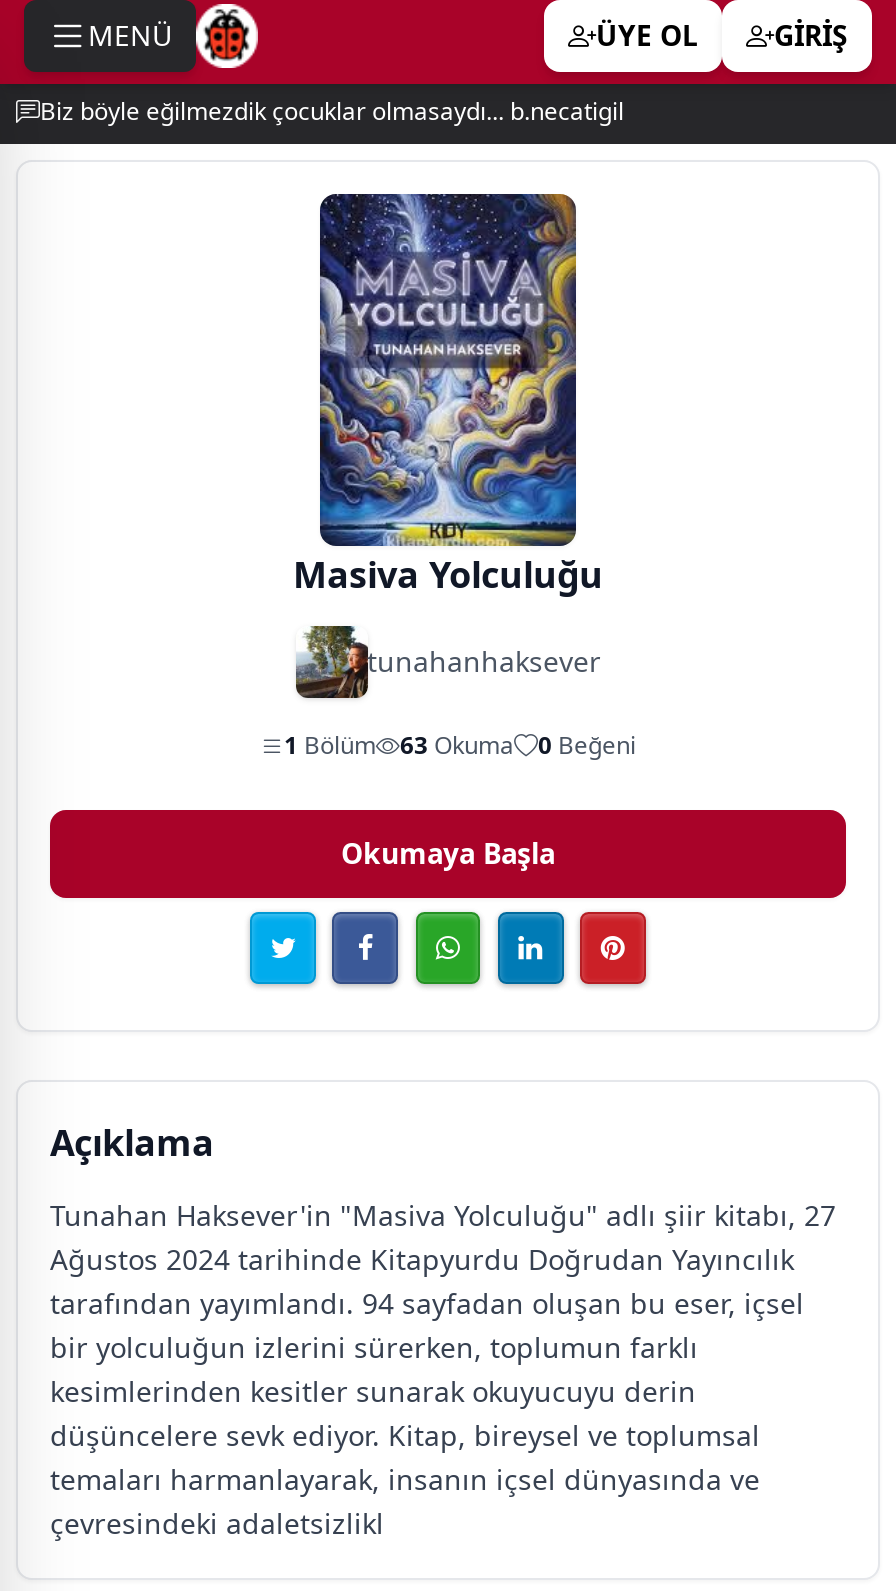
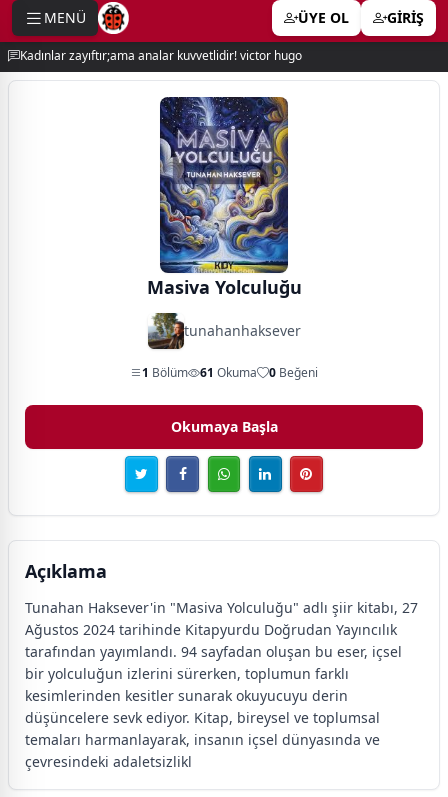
- Biz böyle eğilmezdik çocuklar olmasaydı... b.necatigil
+ Kadınlar zayıftır;ama analar kuvvetlidir! victor hugo

- 1 Bölüm 63 Okuma 0 Beğeni
+ 1 Bölüm 61 Okuma 0 Beğeni
